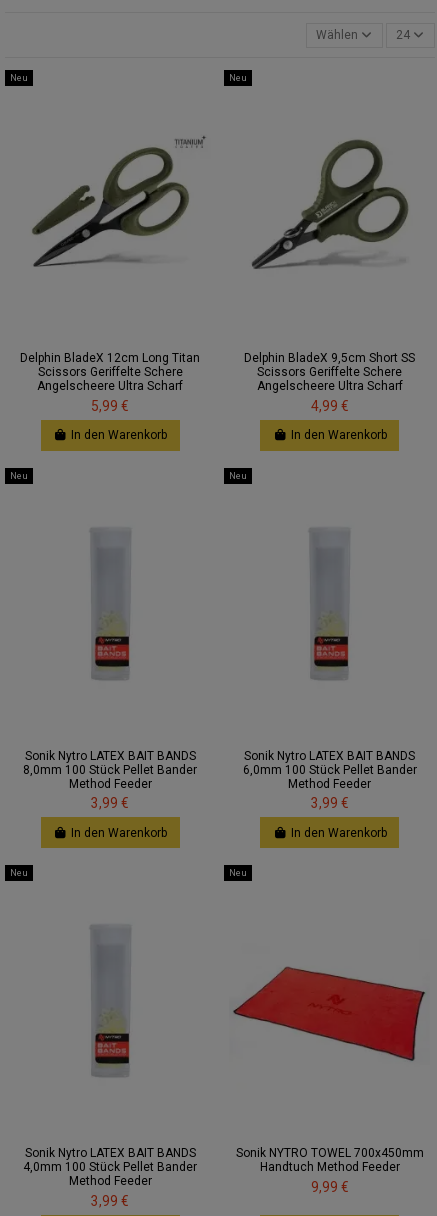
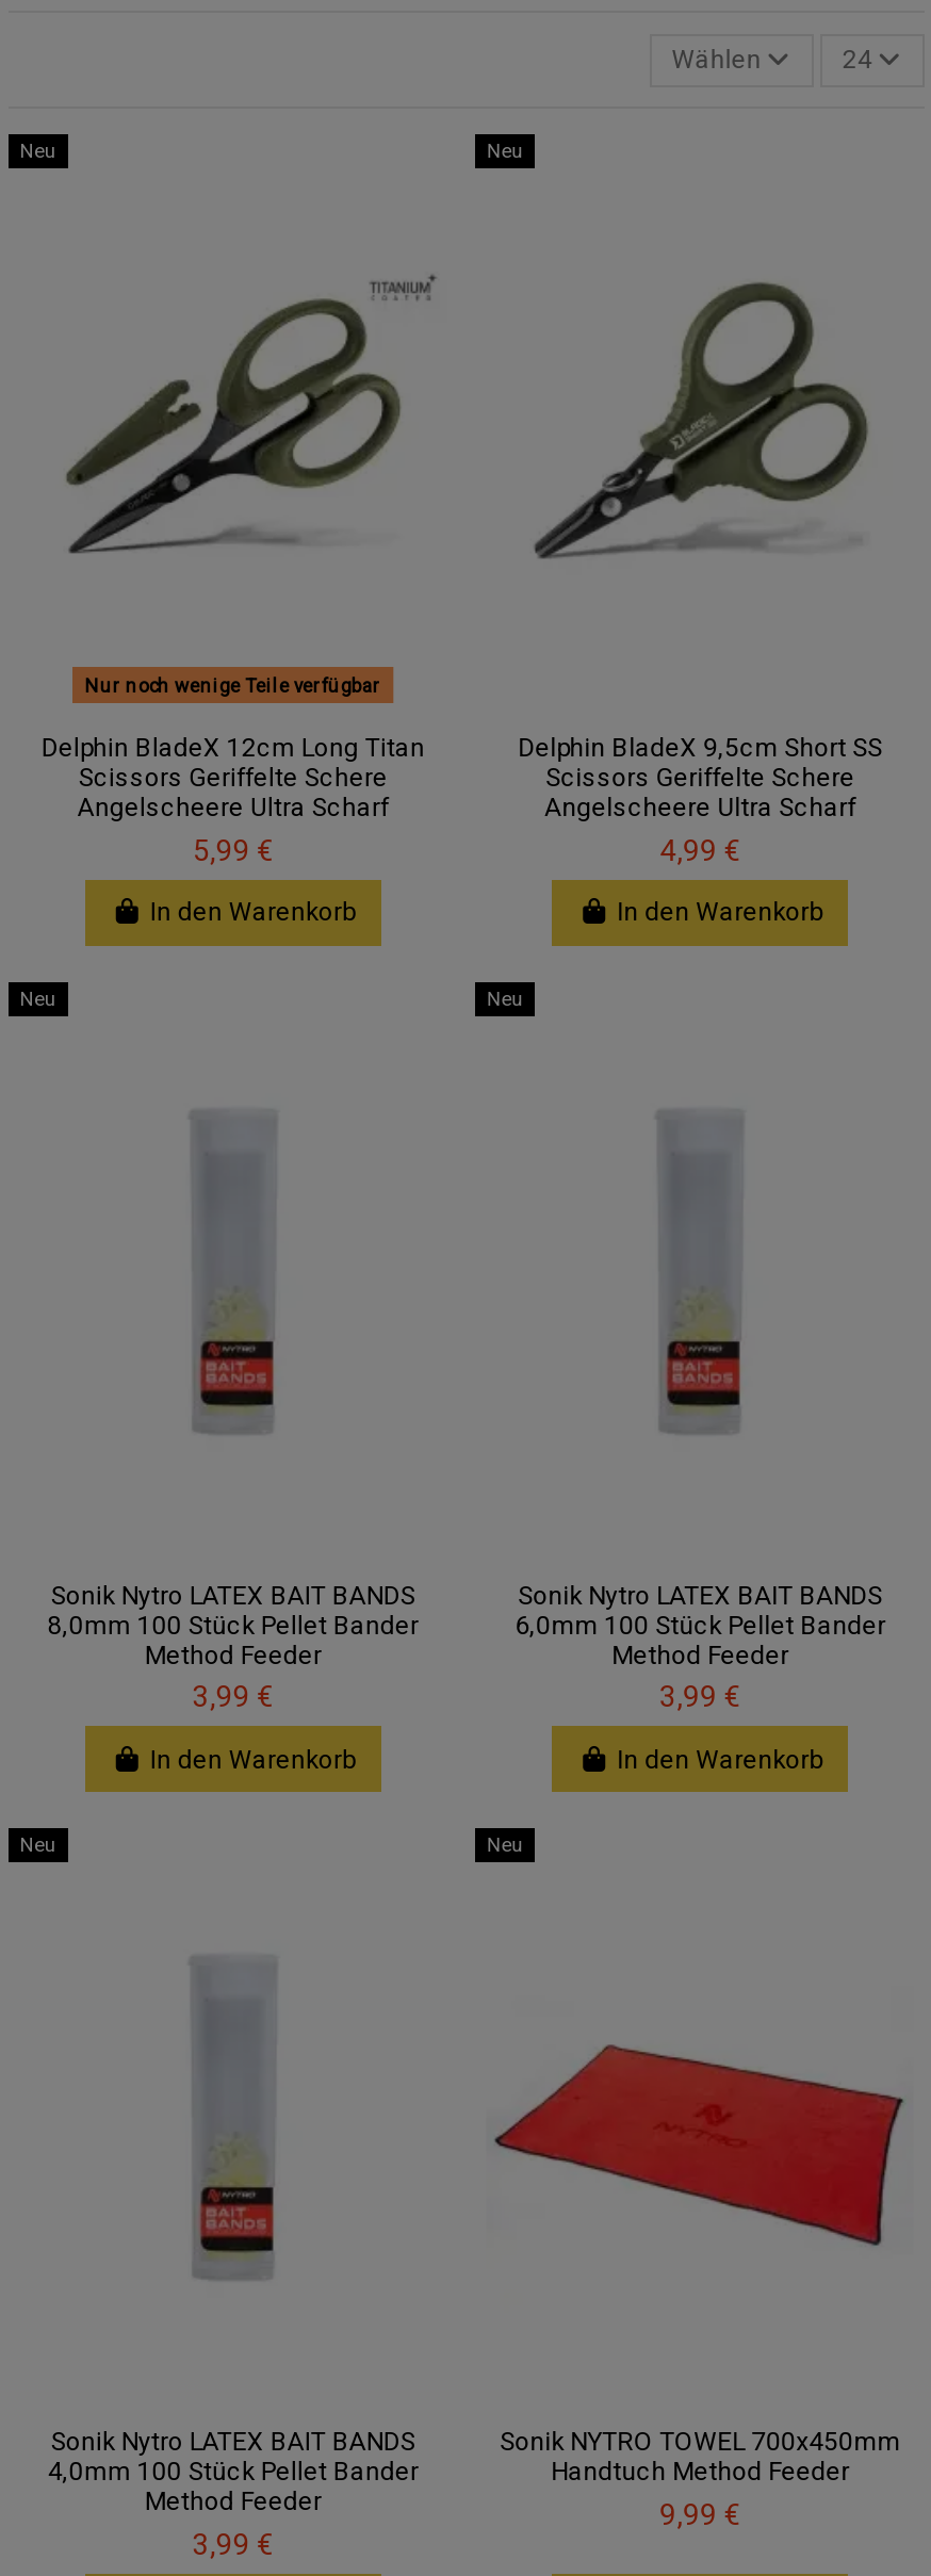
+ Nur noch wenige Teile verfügbar
